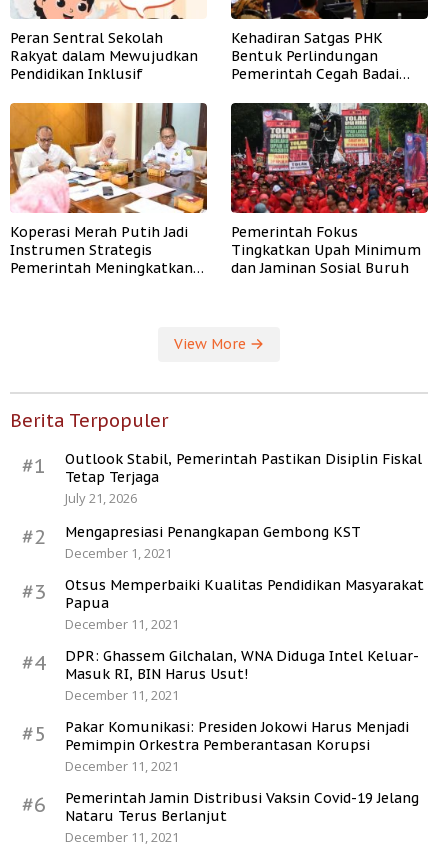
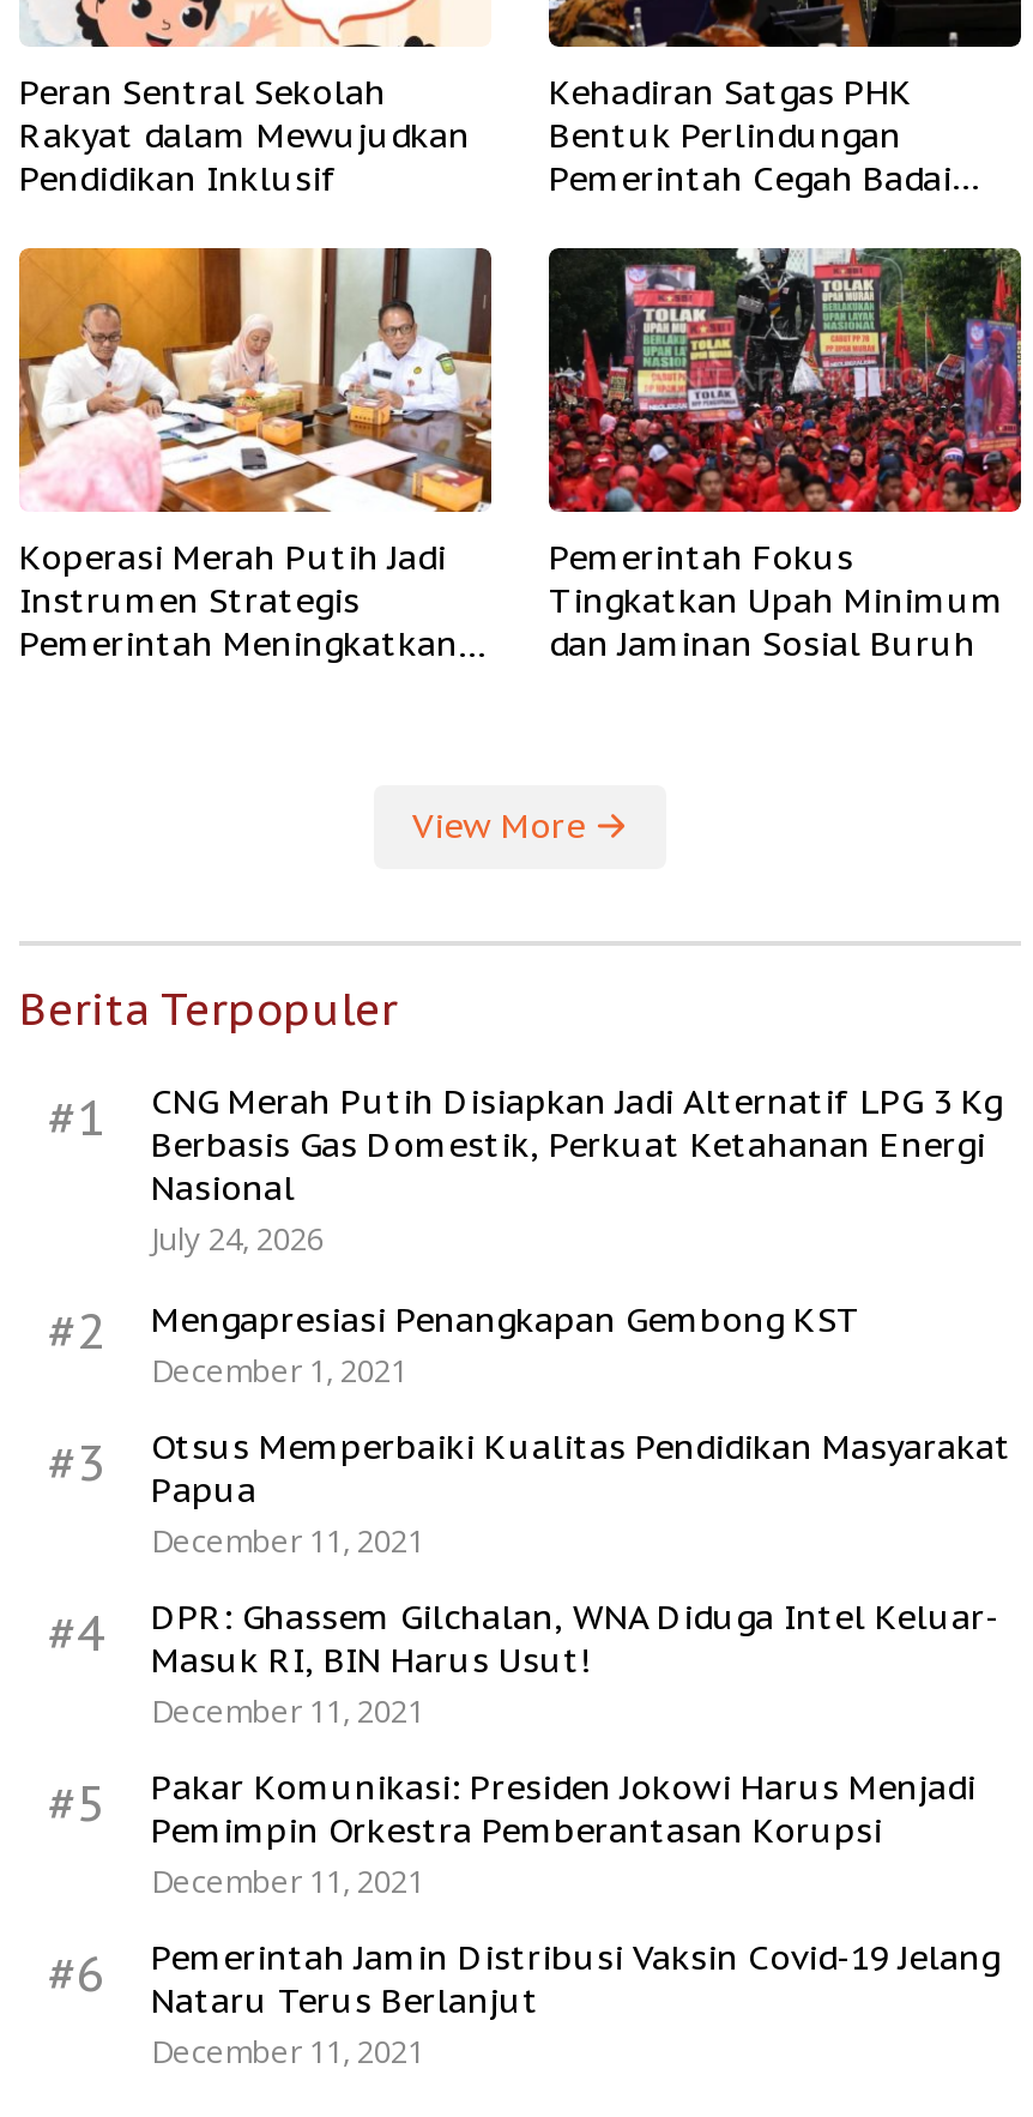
- Outlook Stabil, Pemerintah Pastikan Disiplin Fiskal
- Tetap Terjaga
- July 21, 2026
+ CNG Merah Putih Disiapkan Jadi Alternatif LPG 3 Kg
+ Berbasis Gas Domestik, Perkuat Ketahanan Energi
+ Nasional
+ July 24, 2026
